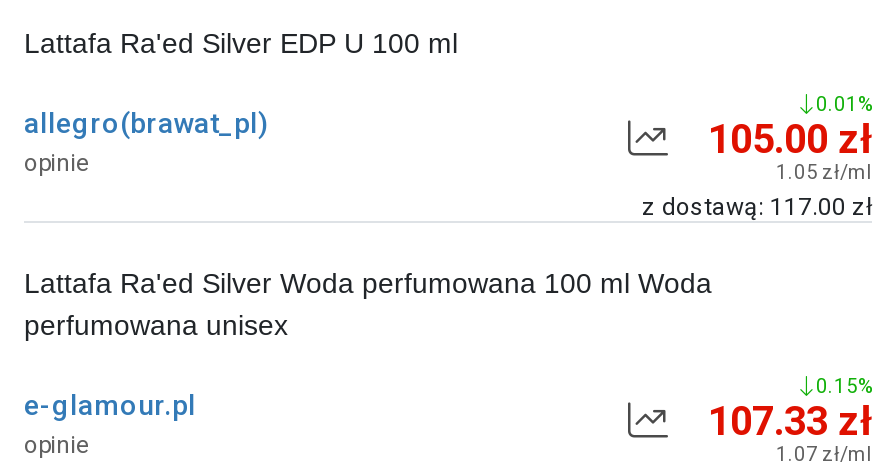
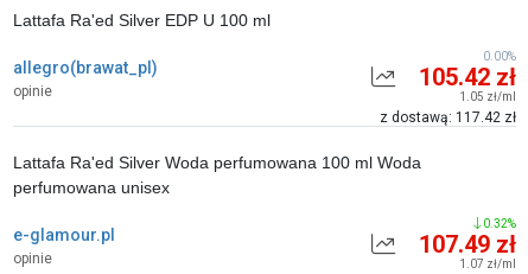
- 0.01%
+ 0.00%

- 105.00 zł
+ 105.42 zł

- z dostawą: 117.00 zł
+ z dostawą: 117.42 zł

- 0.15%
+ 0.32%

- 107.33 zł
+ 107.49 zł
